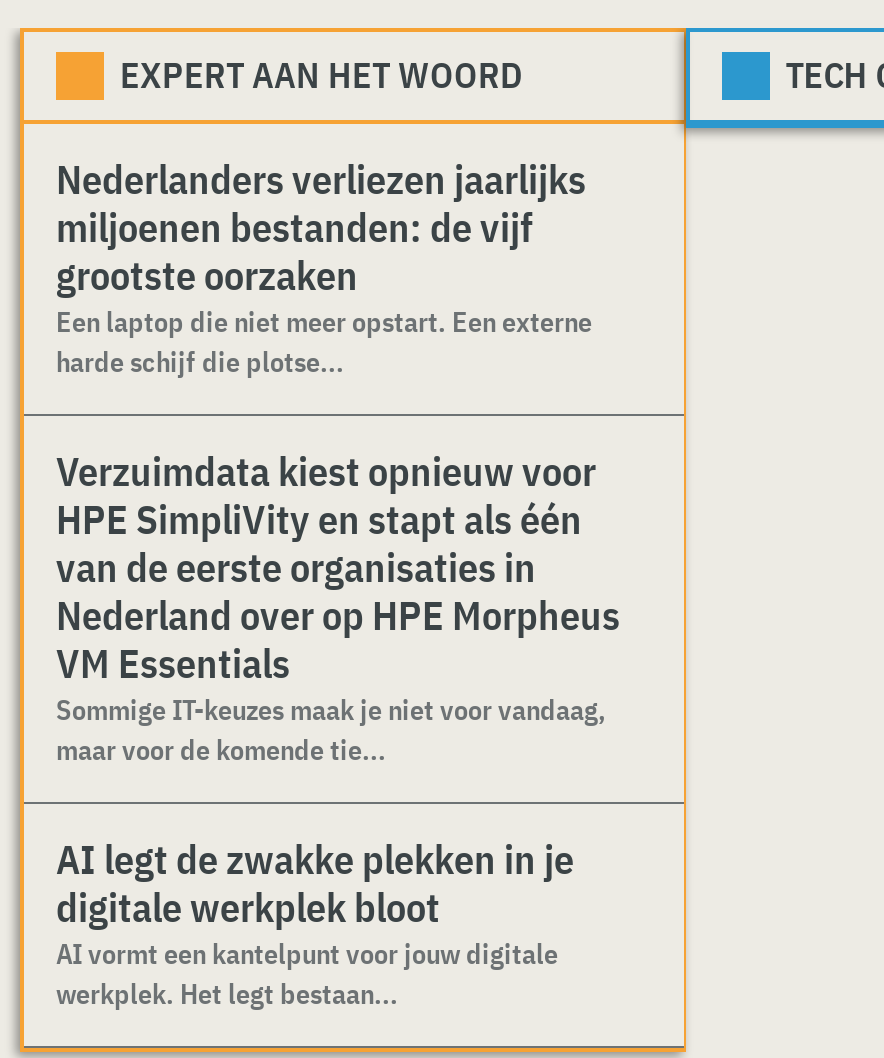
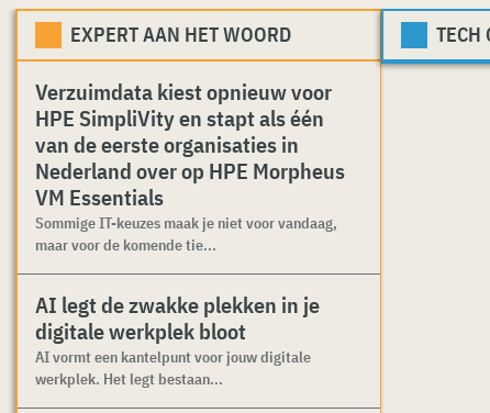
- Nederlanders verliezen jaarlijks
- miljoenen bestanden: de vijf
- grootste oorzaken
- Een laptop die niet meer opstart. Een externe
- harde schijf die plotse...
